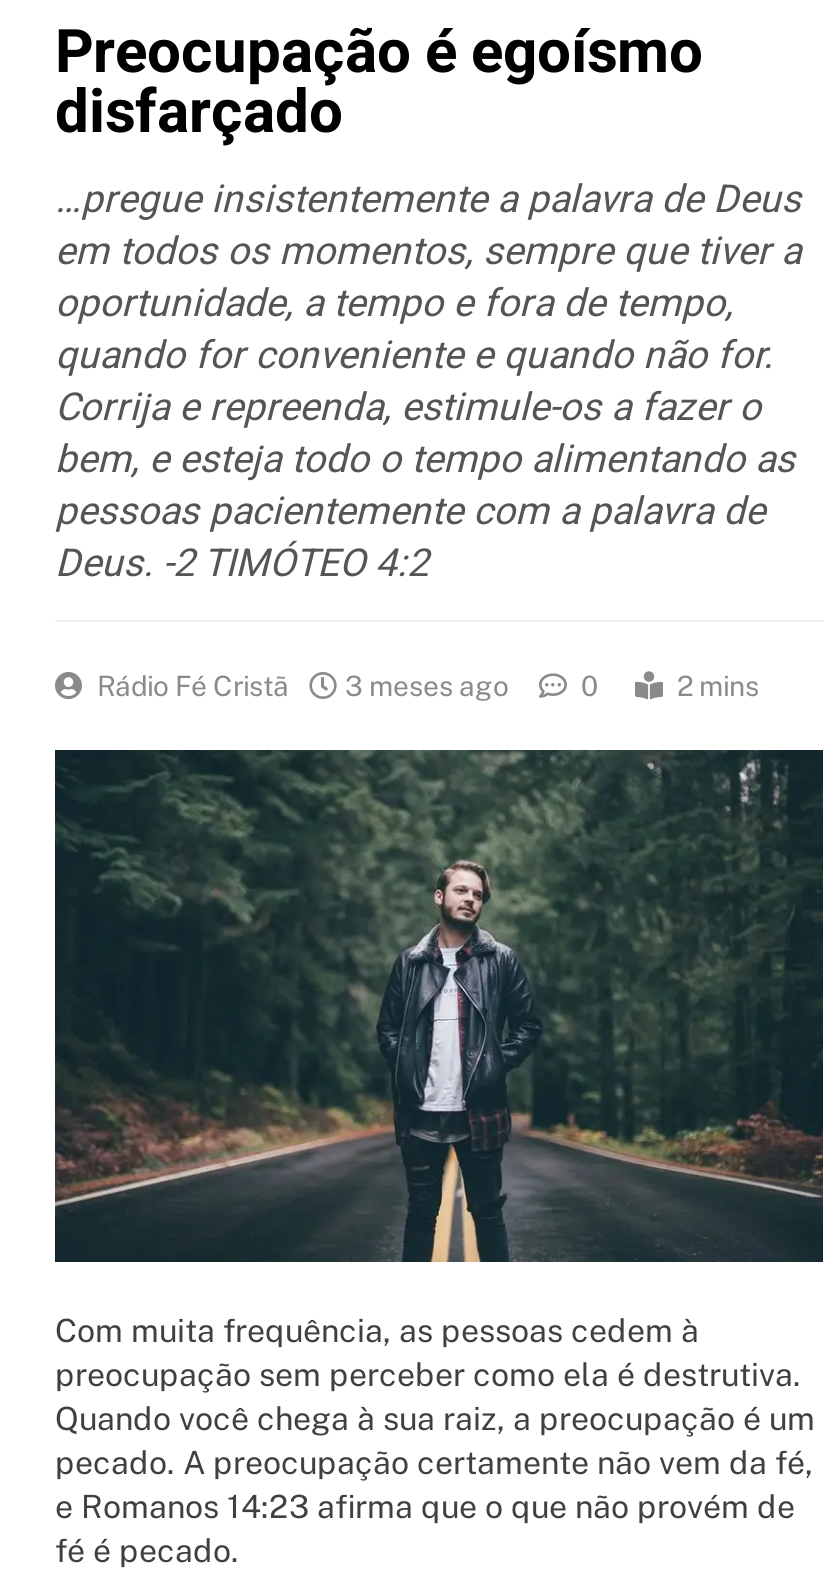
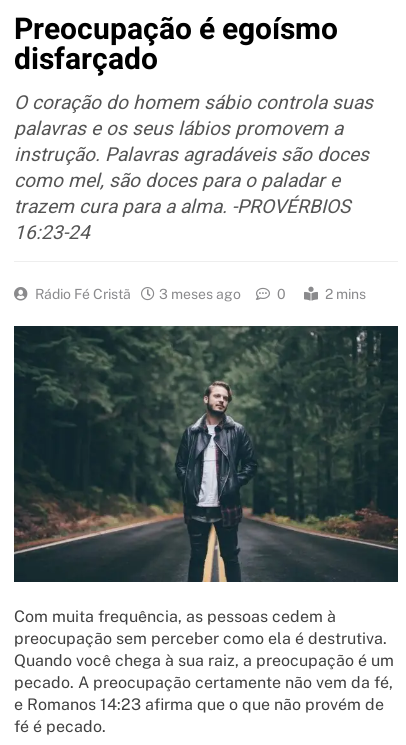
- …pregue insistentemente a palavra de Deus
- em todos os momentos, sempre que tiver a
- oportunidade, a tempo e fora de tempo,
- quando for conveniente e quando não for.
- Corrija e repreenda, estimule-os a fazer o
- bem, e esteja todo o tempo alimentando as
- pessoas pacientemente com a palavra de
- Deus. -2 TIMÓTEO 4:2
+ O coração do homem sábio controla suas
+ palavras e os seus lábios promovem a
+ instrução. Palavras agradáveis são doces
+ como mel, são doces para o paladar e
+ trazem cura para a alma. -PROVÉRBIOS
+ 16:23-24
